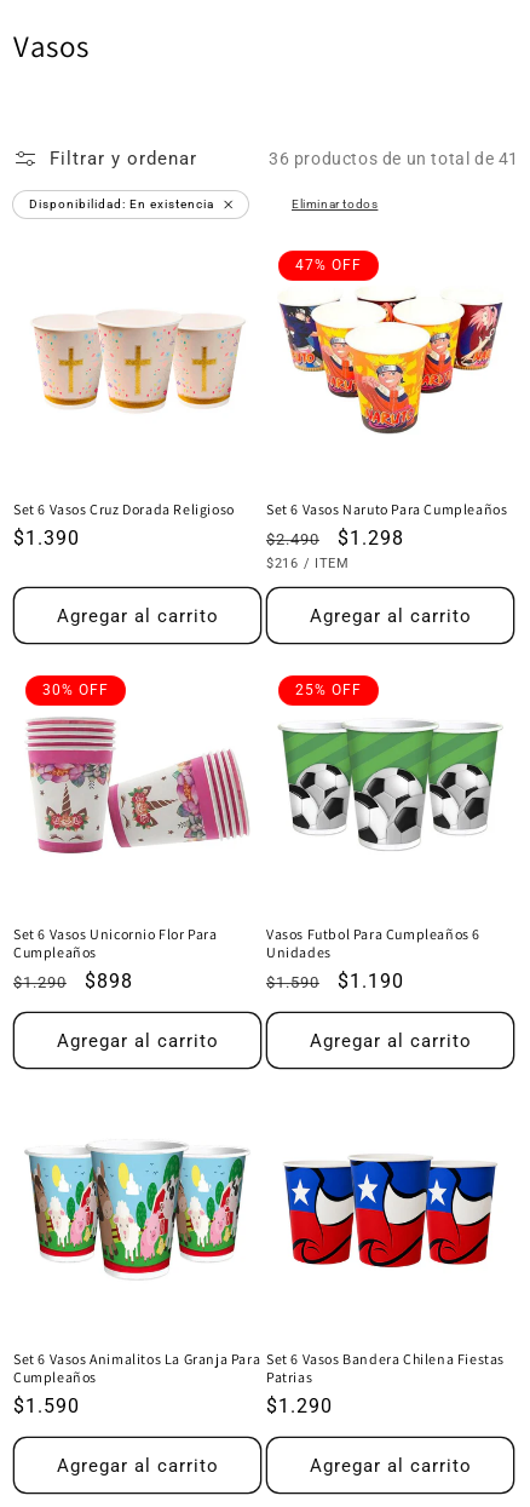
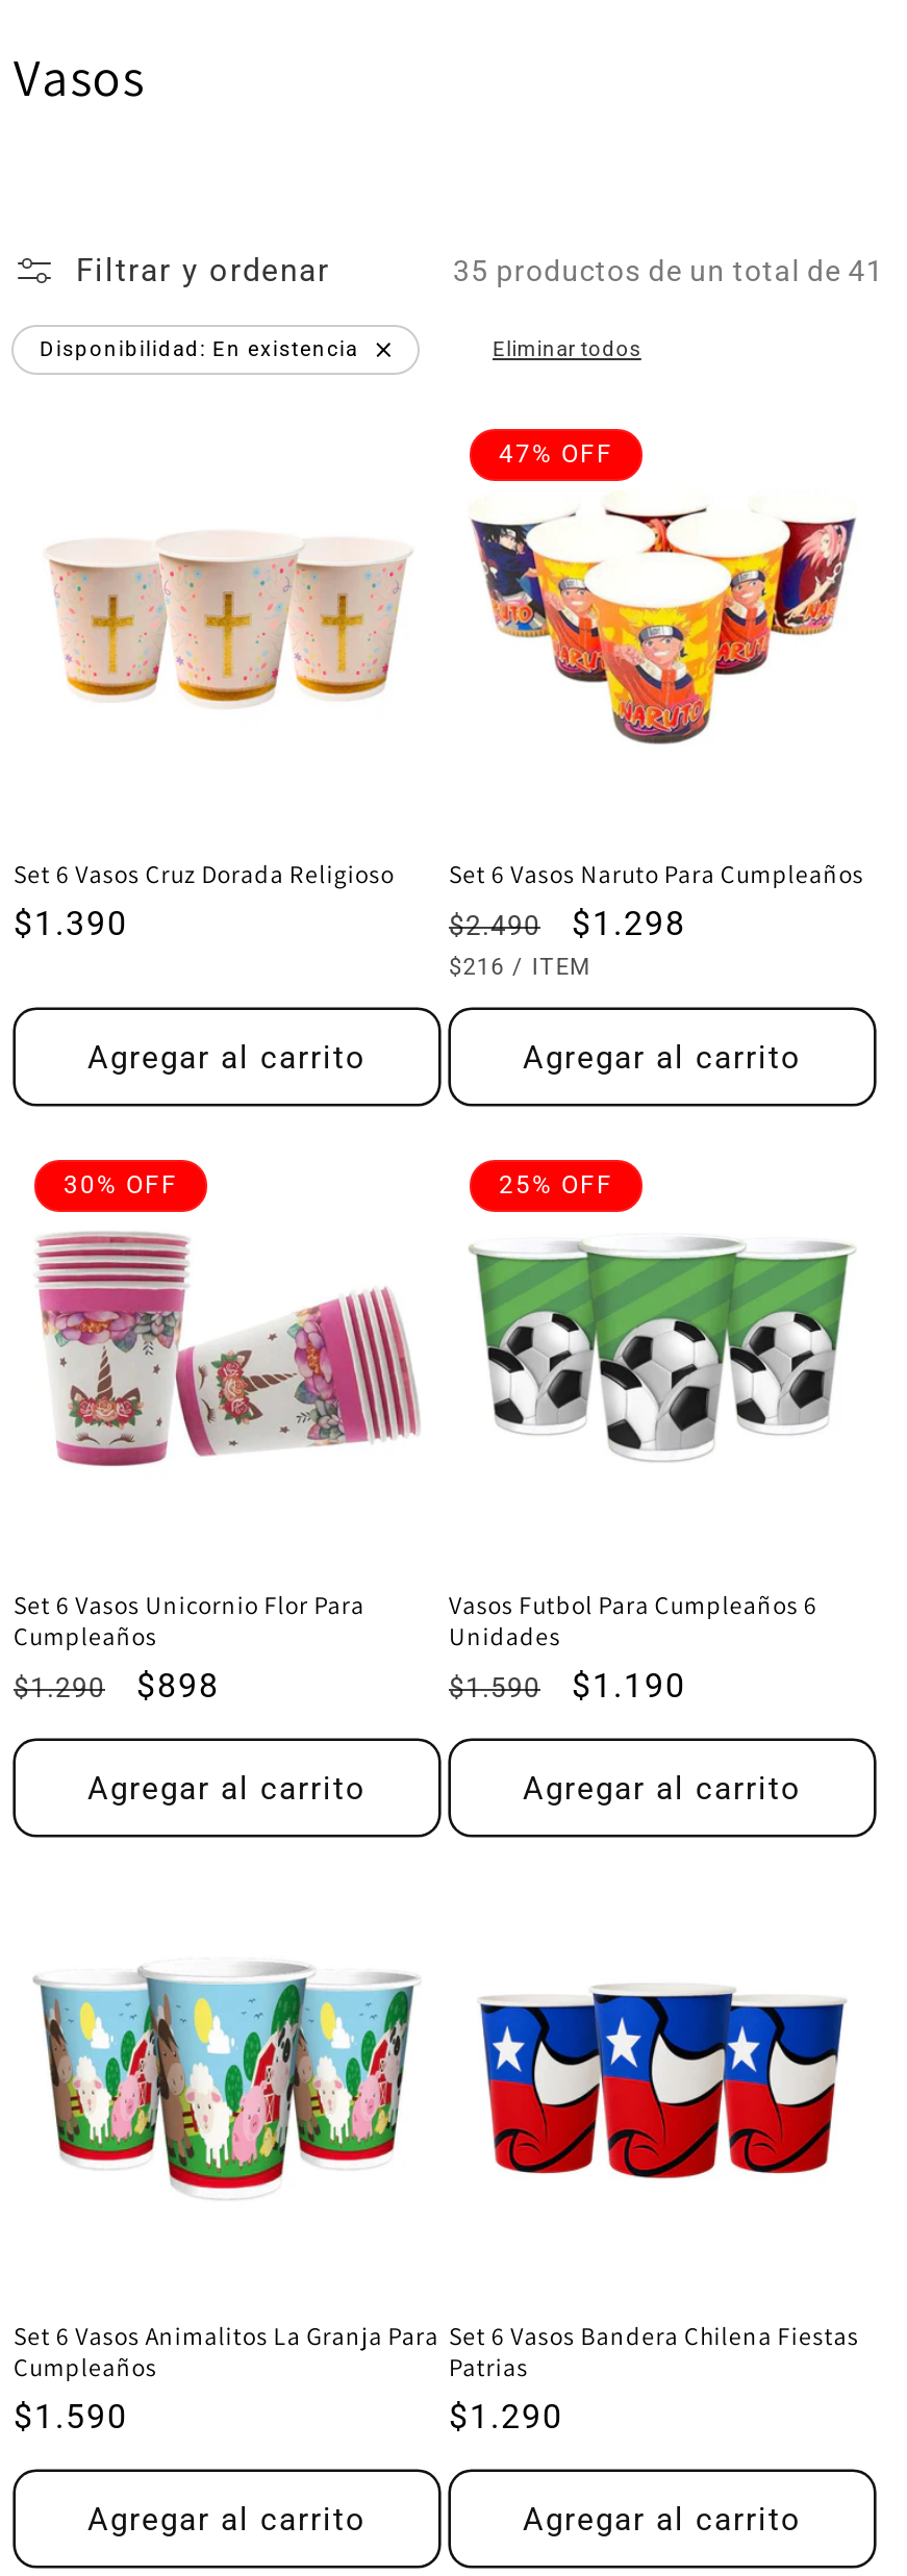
- 36 productos de un total de 41
+ 35 productos de un total de 41
